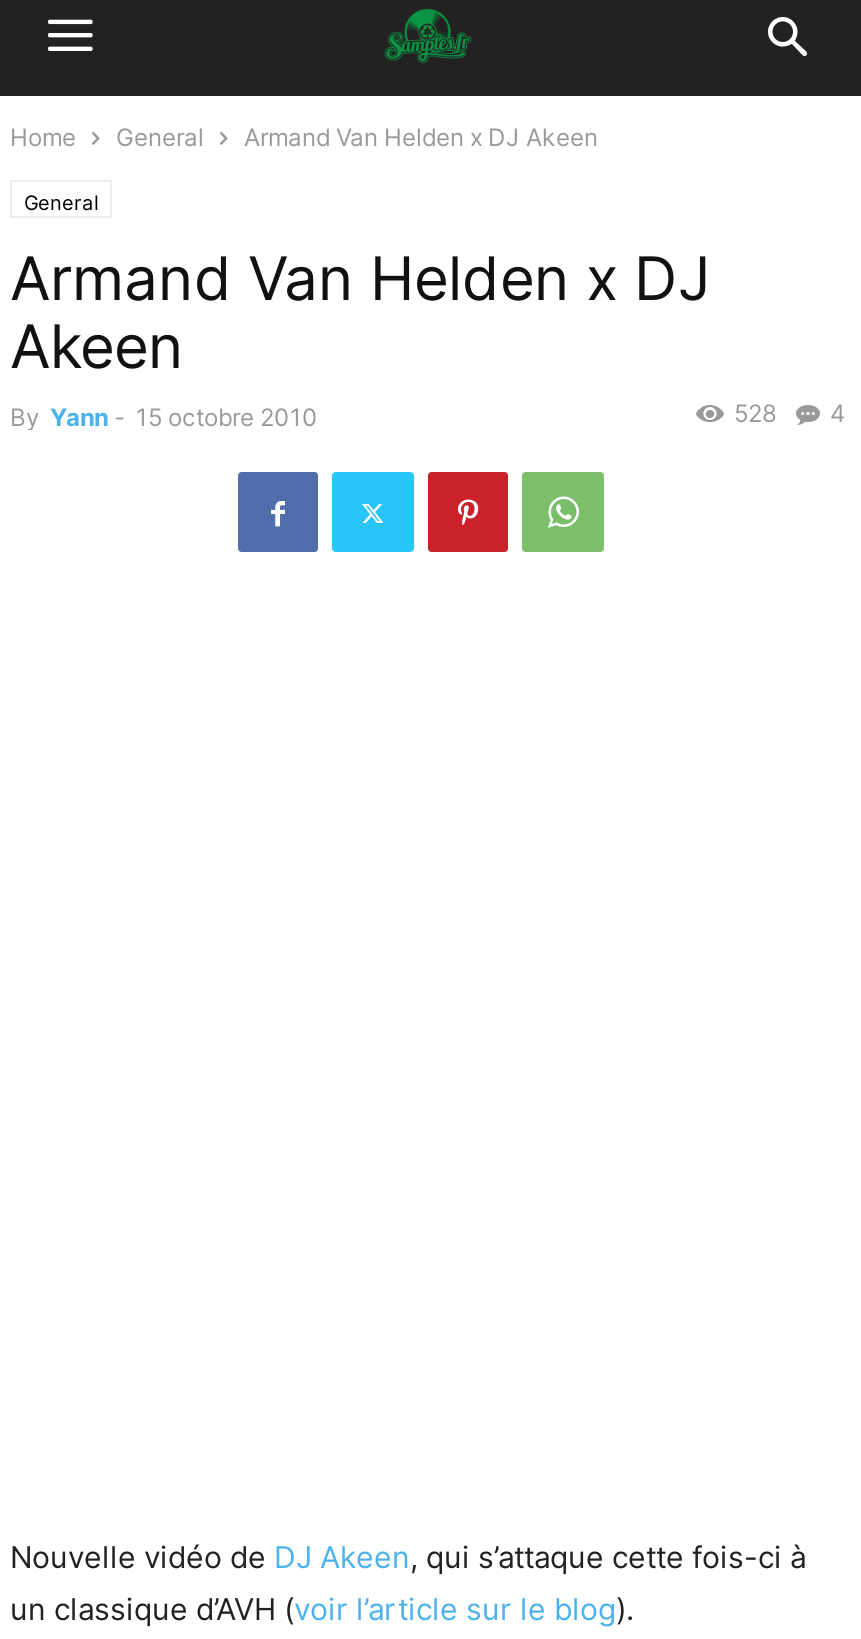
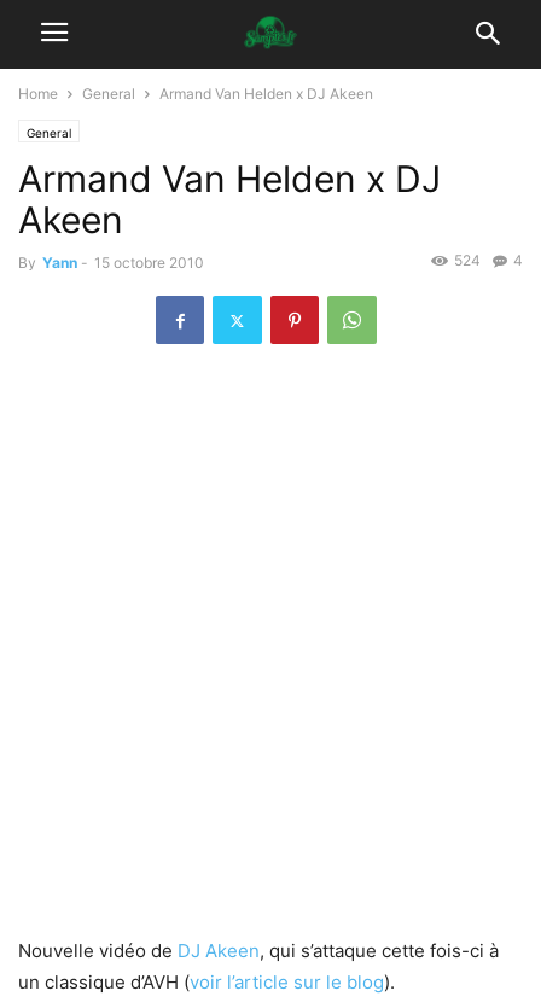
- 528 4
+ 524 4
